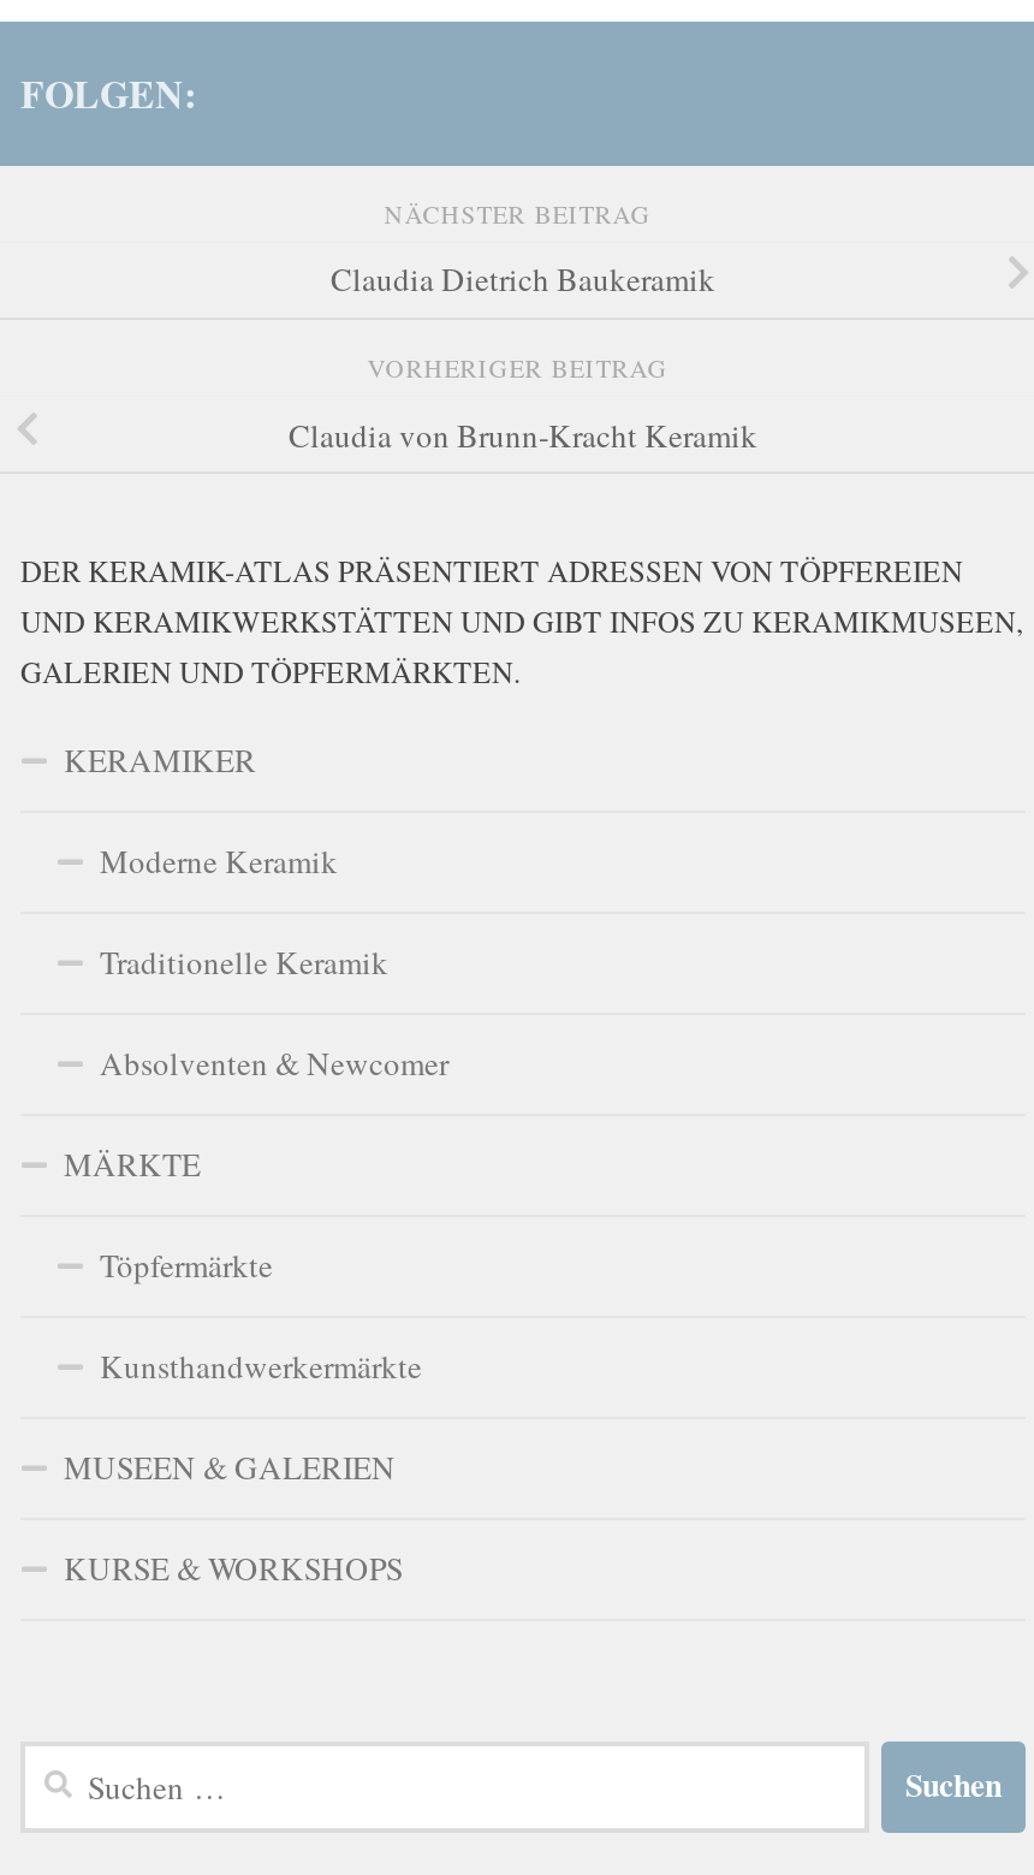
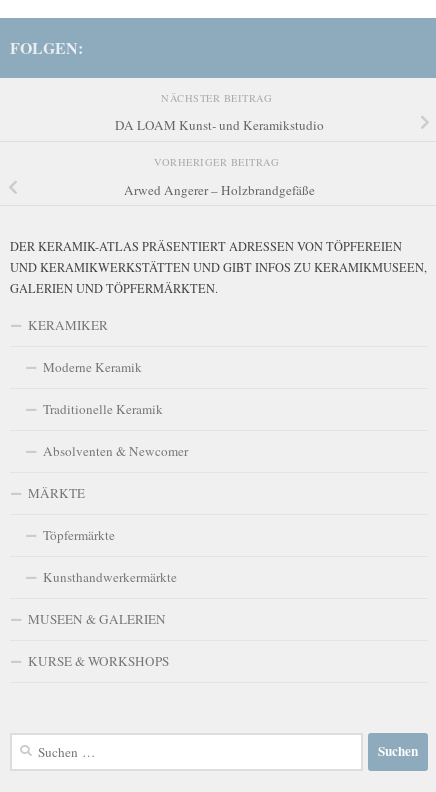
- Claudia Dietrich Baukeramik
+ DA LOAM Kunst- und Keramikstudio

- Claudia von Brunn-Kracht Keramik
+ Arwed Angerer – Holzbrandgefäße
